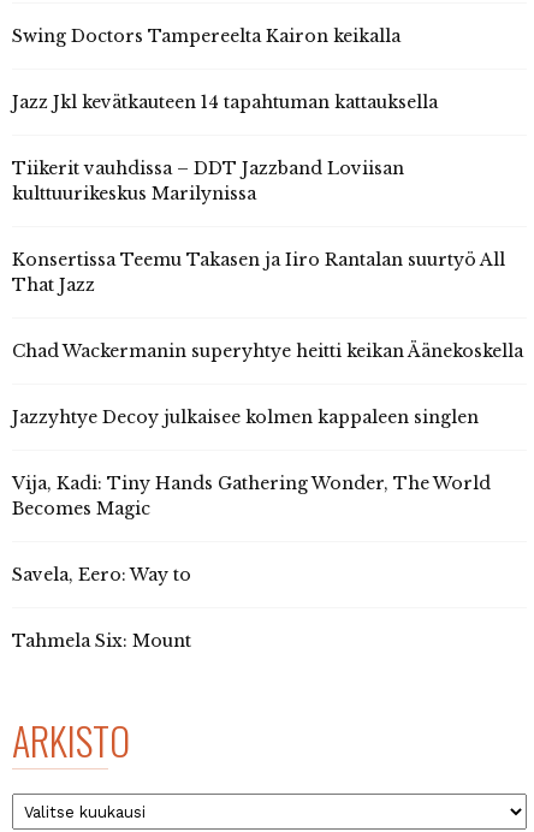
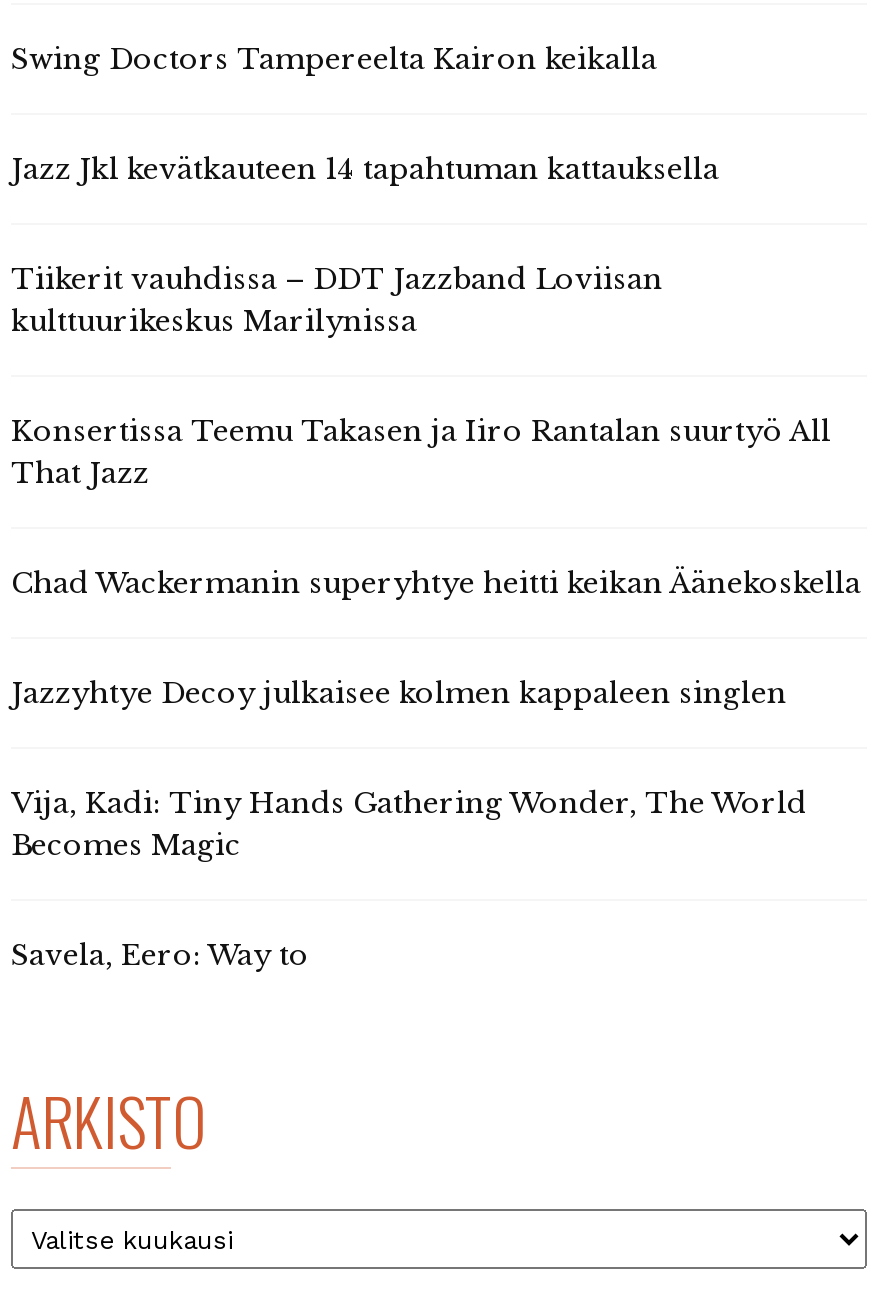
- Tahmela Six: Mount
